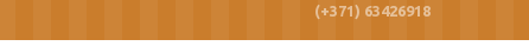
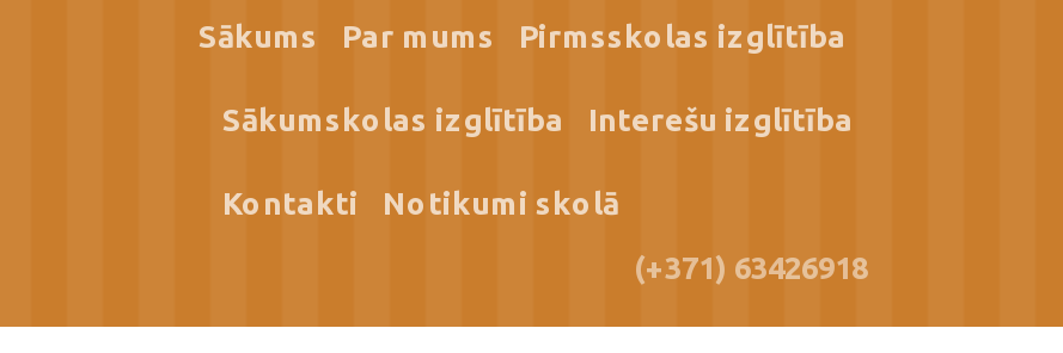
+ Sākums
+ Par mums
+ Pirmsskolas izglītība
+ Sākumskolas izglītība
+ Interešu izglītība
+ Kontakti
+ Notikumi skolā
